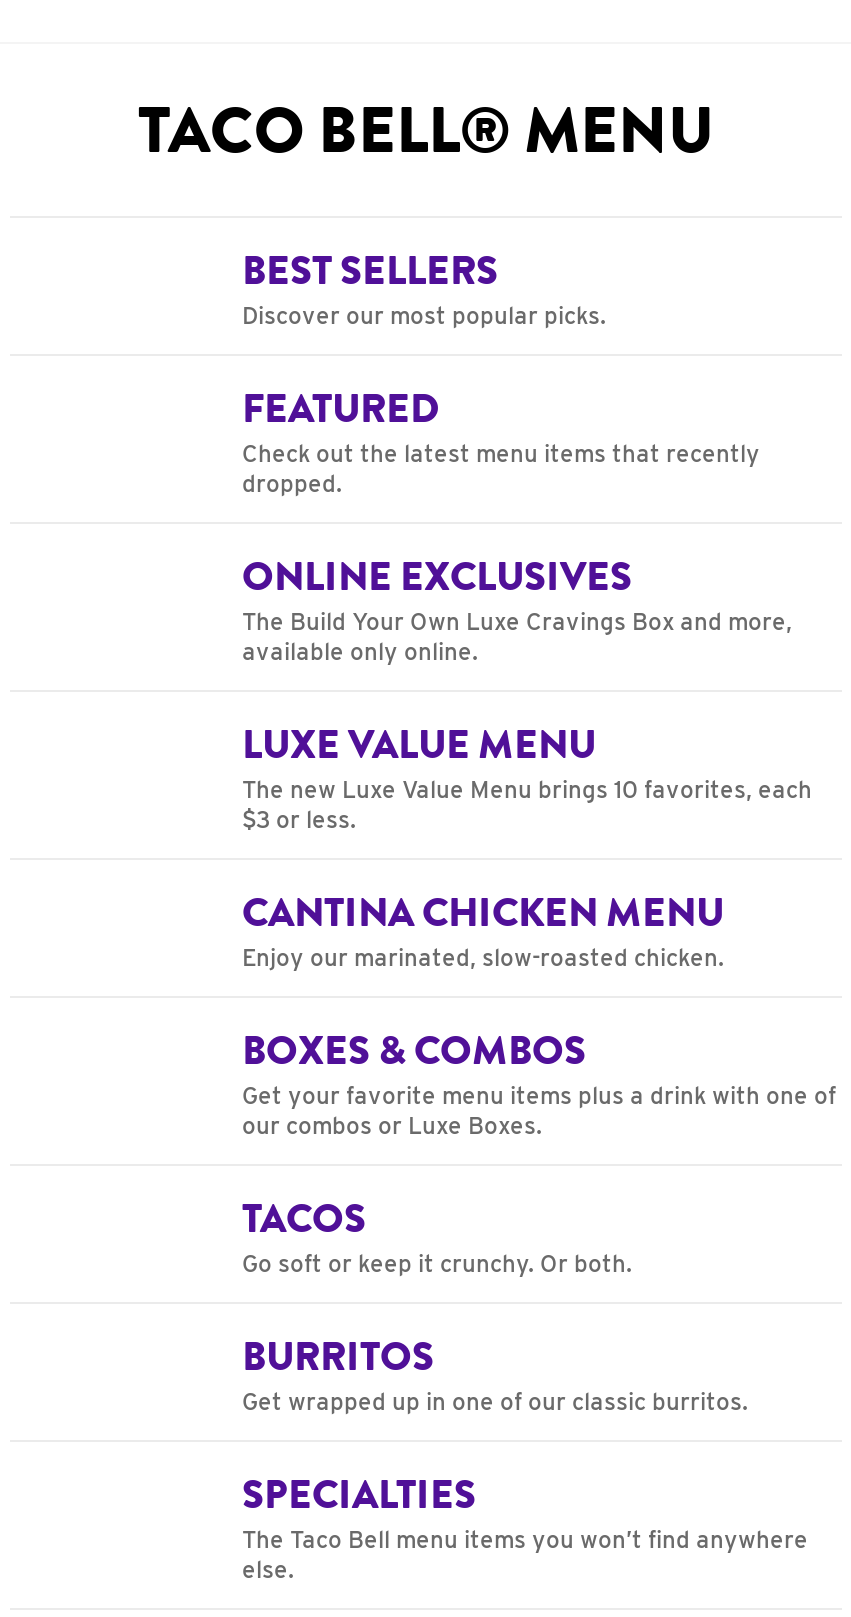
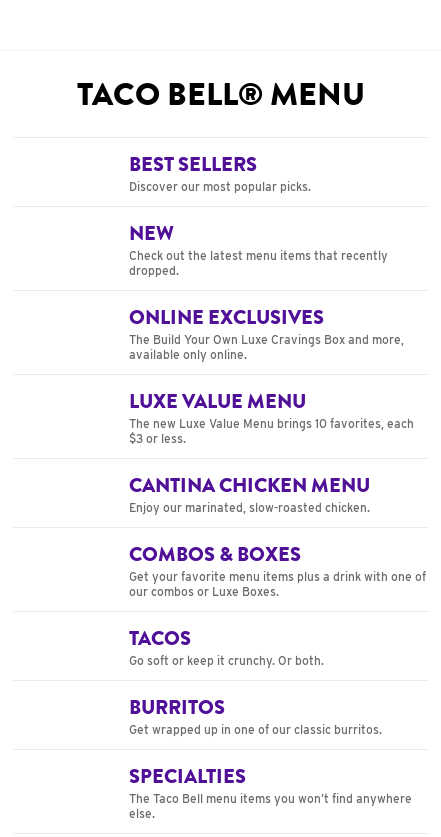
- FEATURED
+ NEW

- BOXES & COMBOS
+ COMBOS & BOXES
